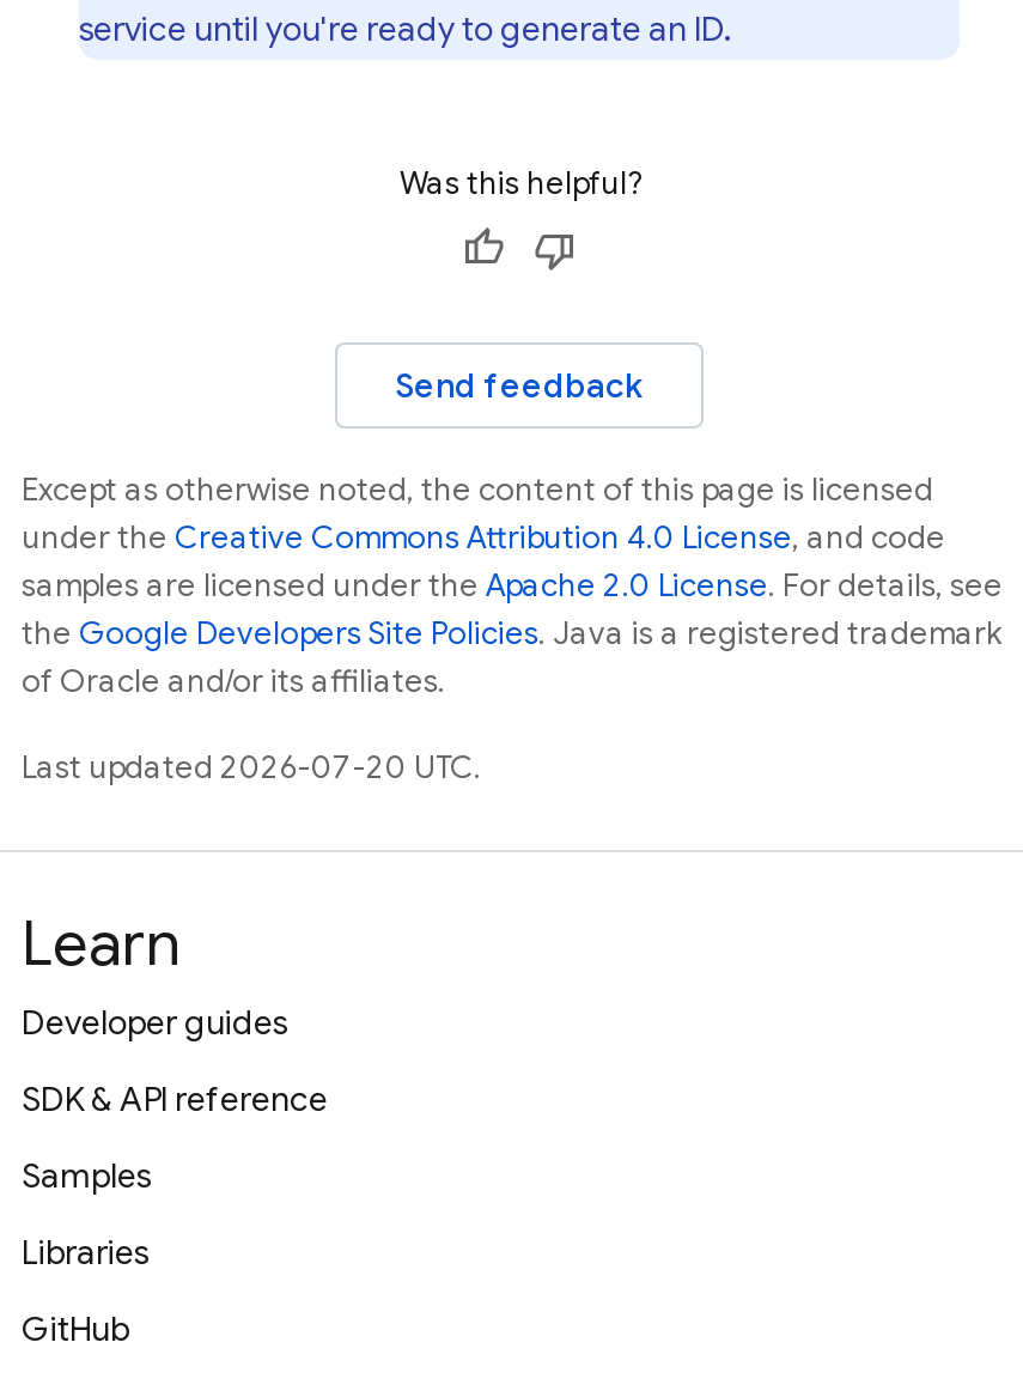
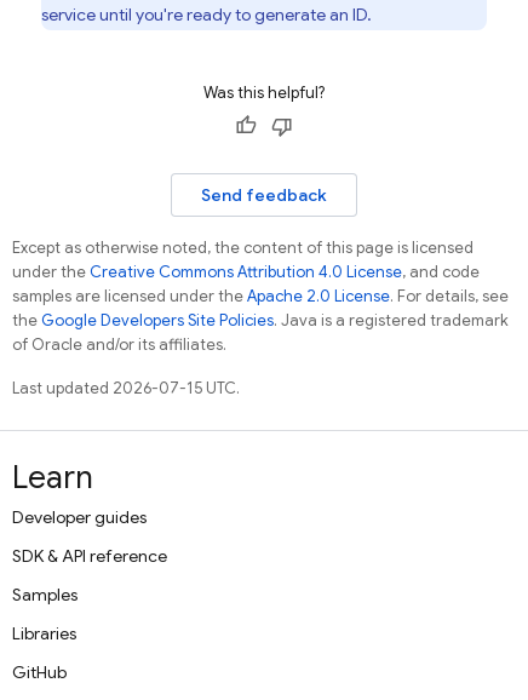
- Last updated 2026-07-20 UTC.
+ Last updated 2026-07-15 UTC.
